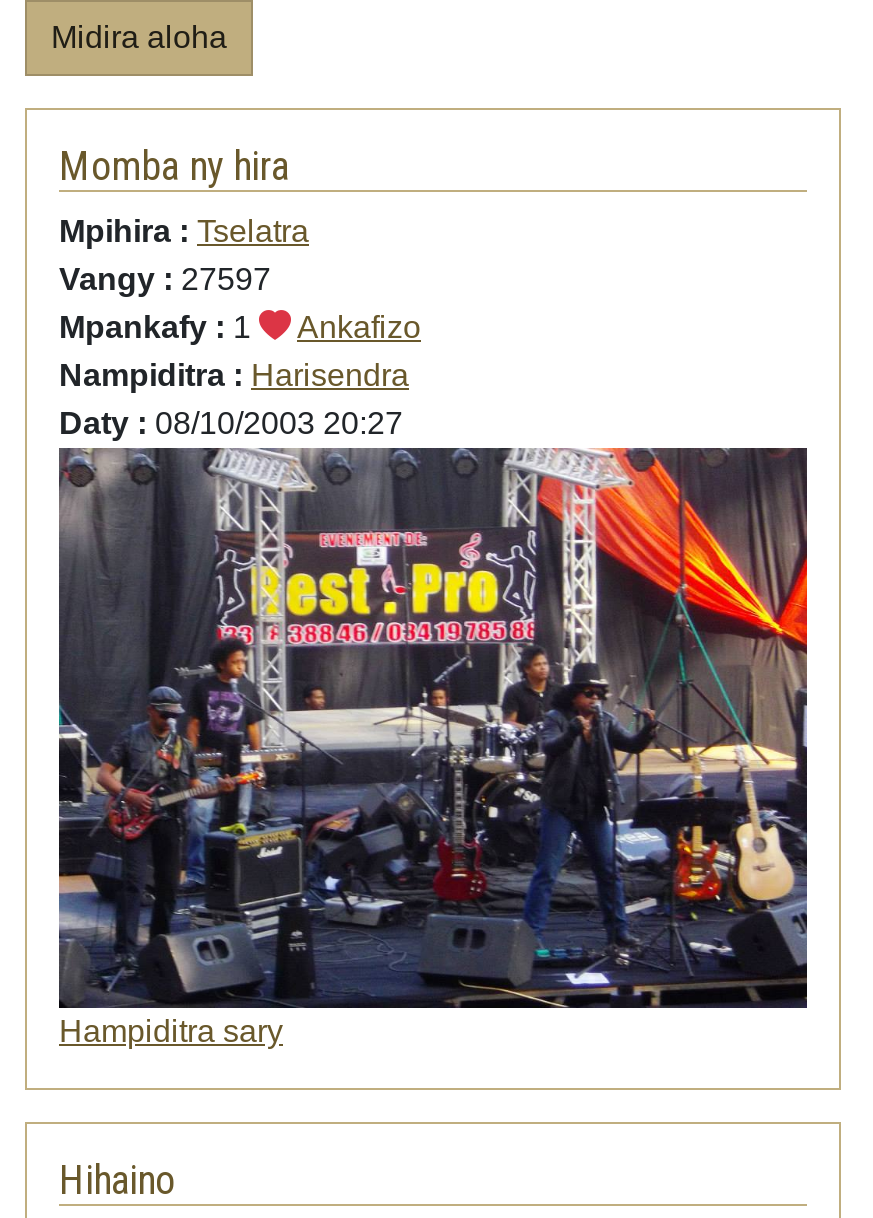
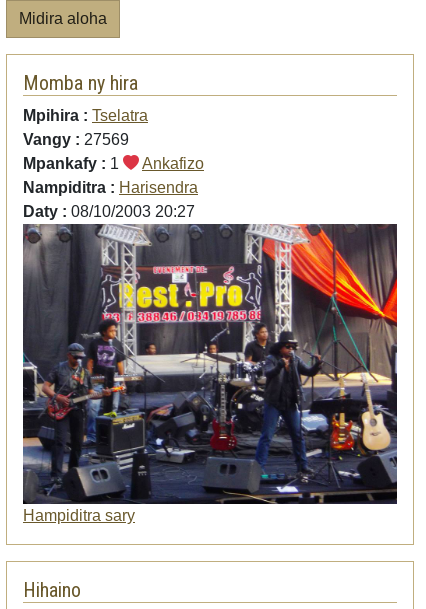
- Vangy : 27597
+ Vangy : 27569
